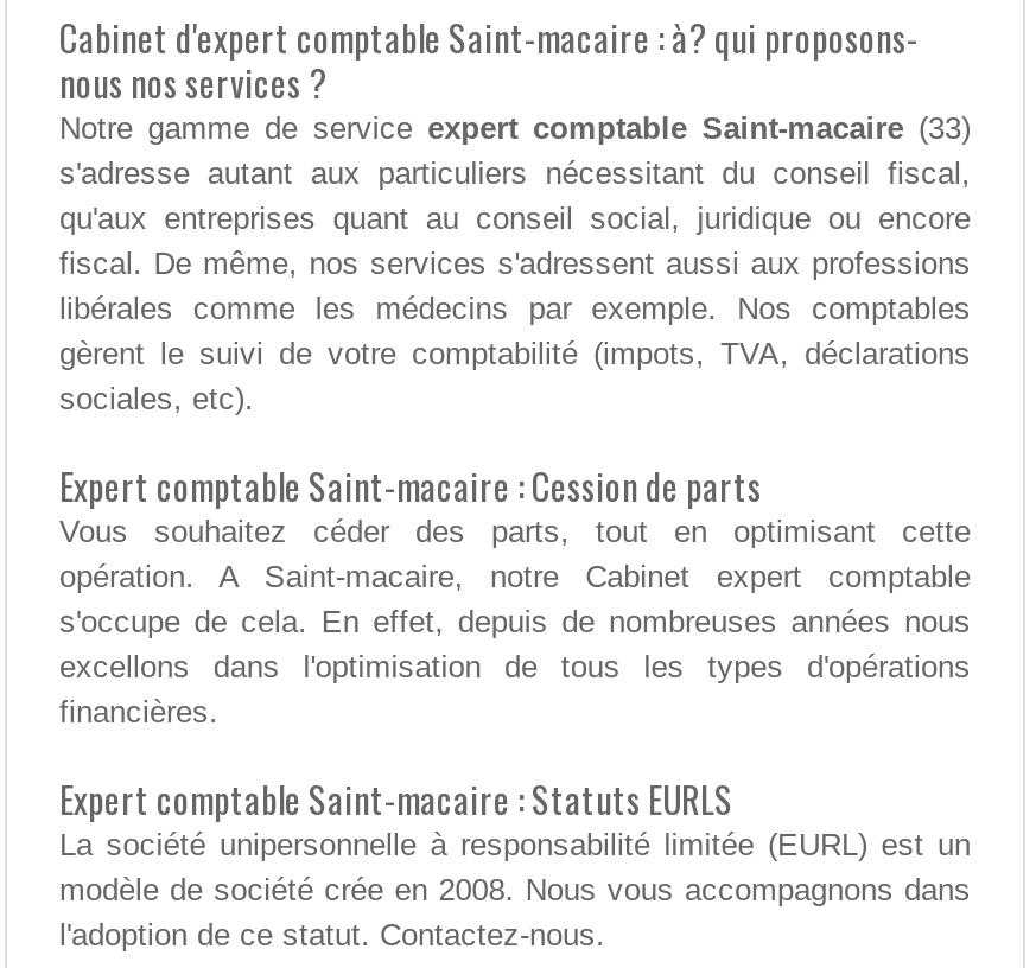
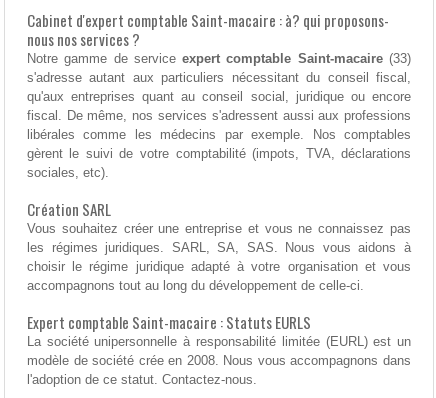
- Expert comptable Saint-macaire : Cession de parts
- Vous souhaitez céder des parts, tout en optimisant cette
- opération. A Saint-macaire, notre Cabinet expert comptable
- s'occupe de cela. En effet, depuis de nombreuses années nous
- excellons dans l'optimisation de tous les types d'opérations
- financières.
+ Création SARL
+ Vous souhaitez créer une entreprise et vous ne connaissez pas
+ les régimes juridiques. SARL, SA, SAS. Nous vous aidons à
+ choisir le régime juridique adapté à votre organisation et vous
+ accompagnons tout au long du développement de celle-ci.
